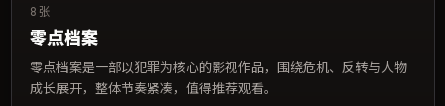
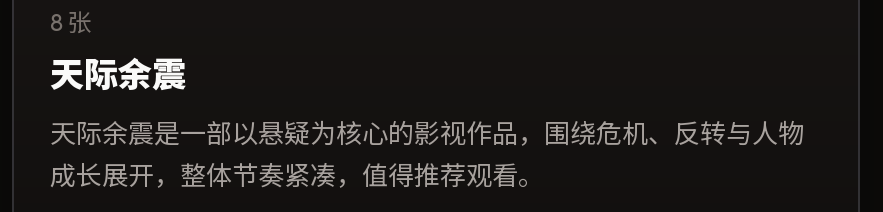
- 零点档案
+ 天际余震

- 零点档案是一部以犯罪为核心的影视作品，围绕危机、反转与人物
+ 天际余震是一部以悬疑为核心的影视作品，围绕危机、反转与人物
